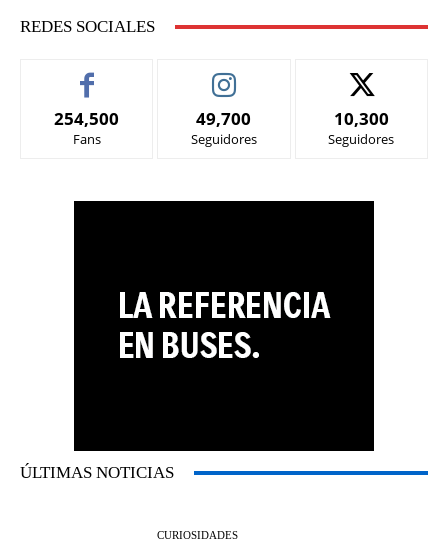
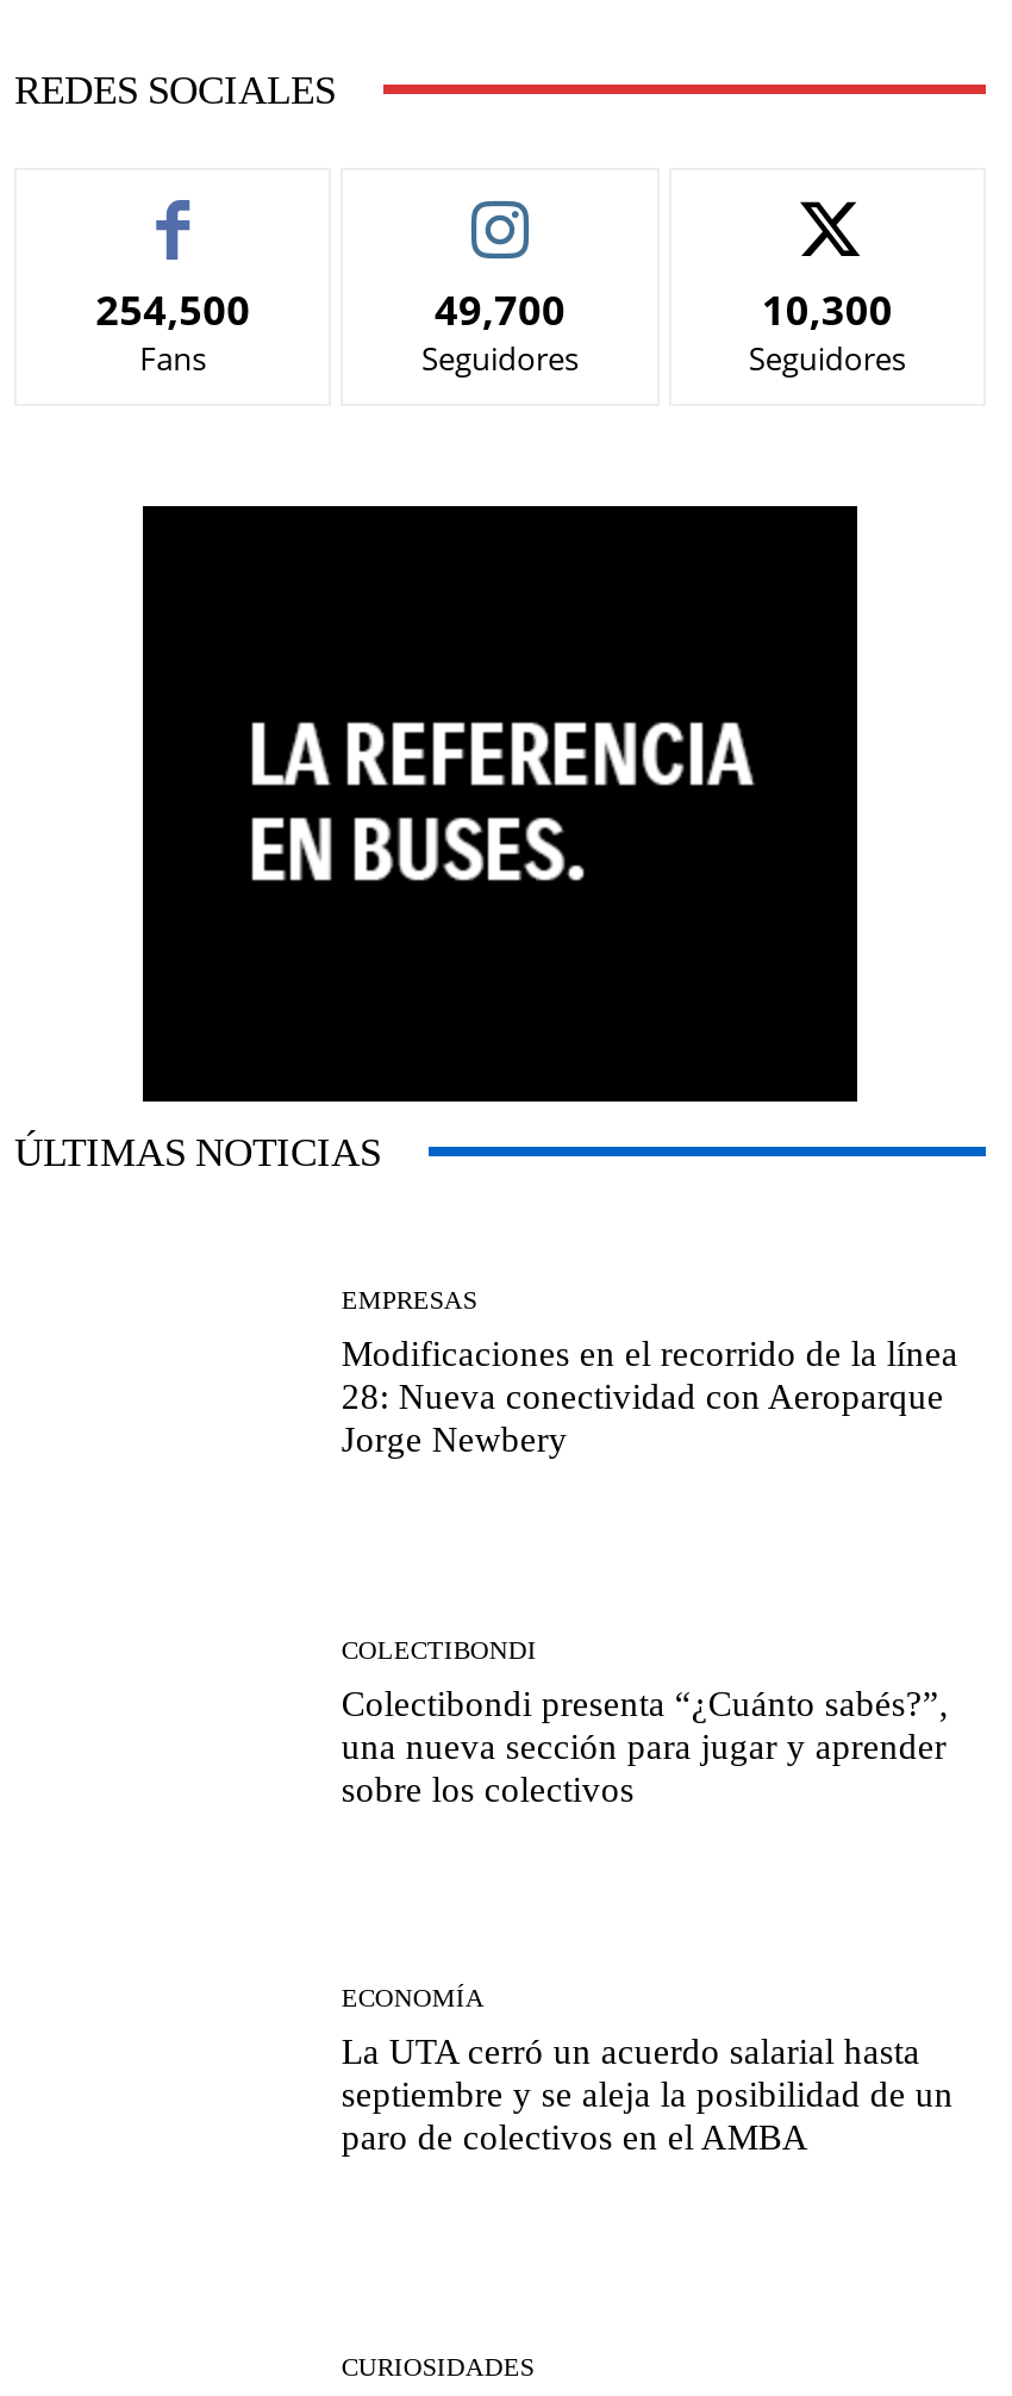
+ EMPRESAS
+ Modificaciones en el recorrido de la línea
+ 28: Nueva conectividad con Aeroparque
+ Jorge Newbery

+ COLECTIBONDI
+ Colectibondi presenta “¿Cuánto sabés?”,
+ una nueva sección para jugar y aprender
+ sobre los colectivos

+ ECONOMÍA
+ La UTA cerró un acuerdo salarial hasta
+ septiembre y se aleja la posibilidad de un
+ paro de colectivos en el AMBA
